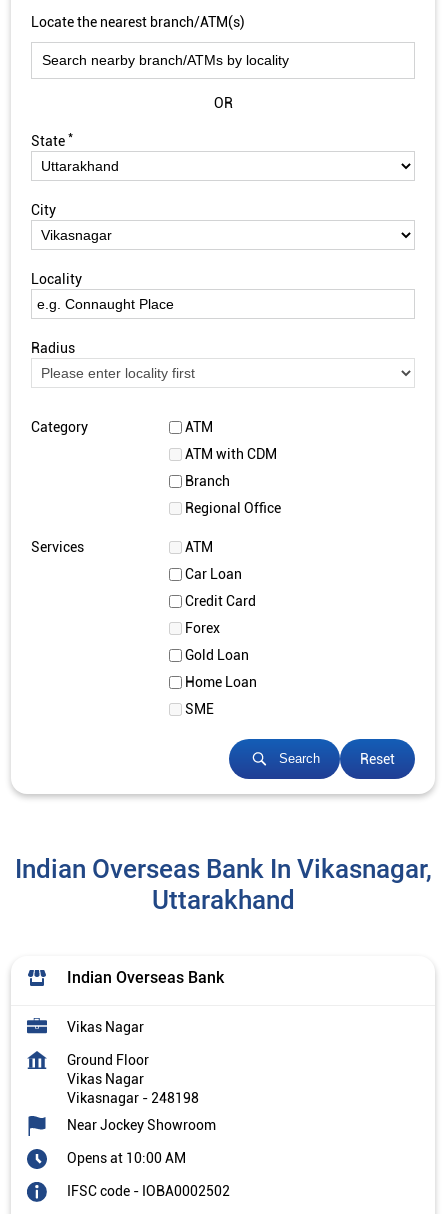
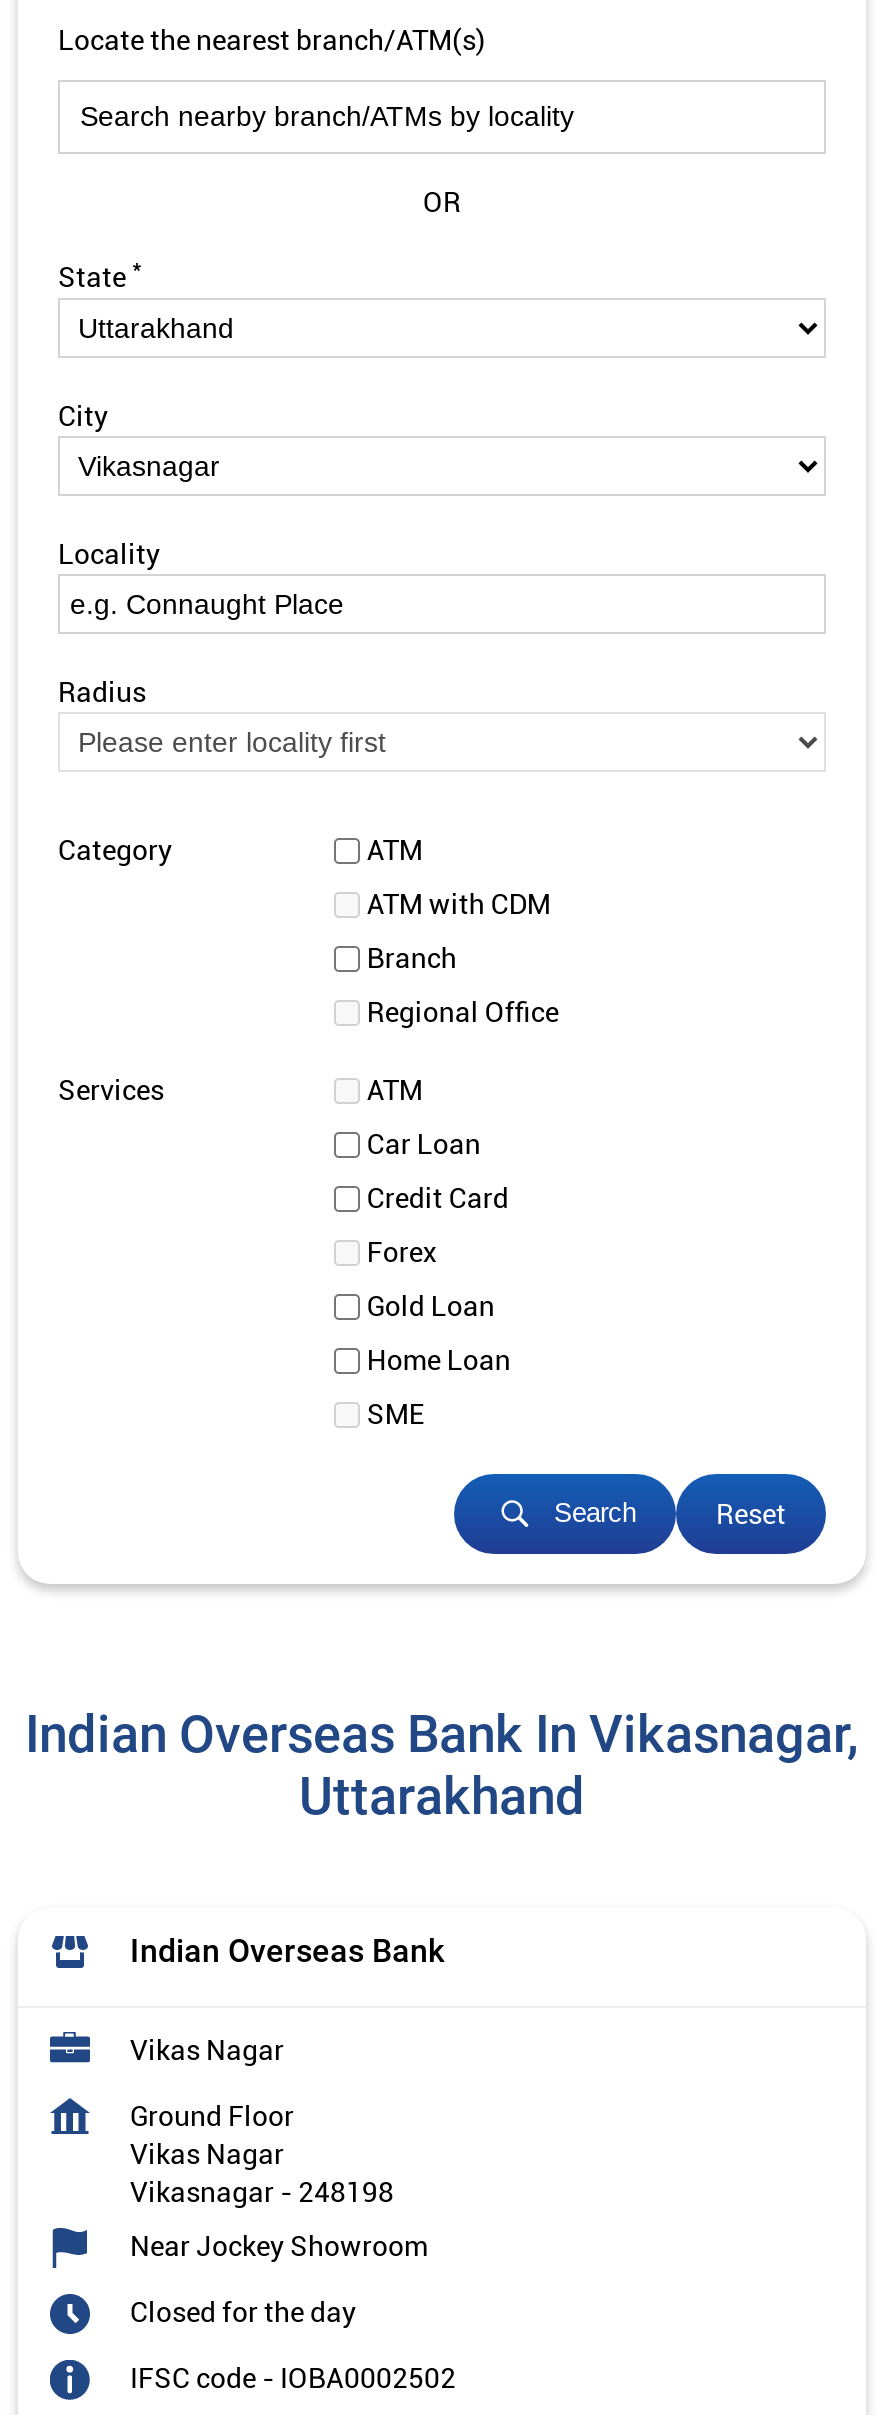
- Opens at 10:00 AM
+ Closed for the day
